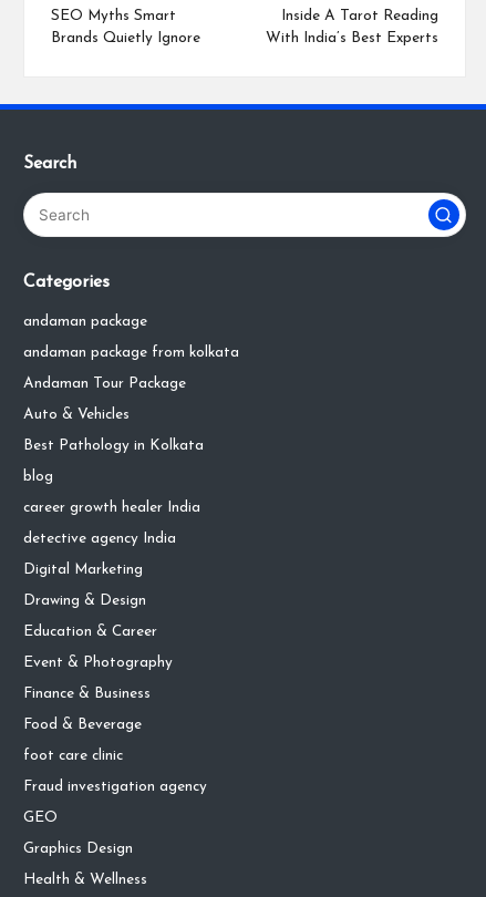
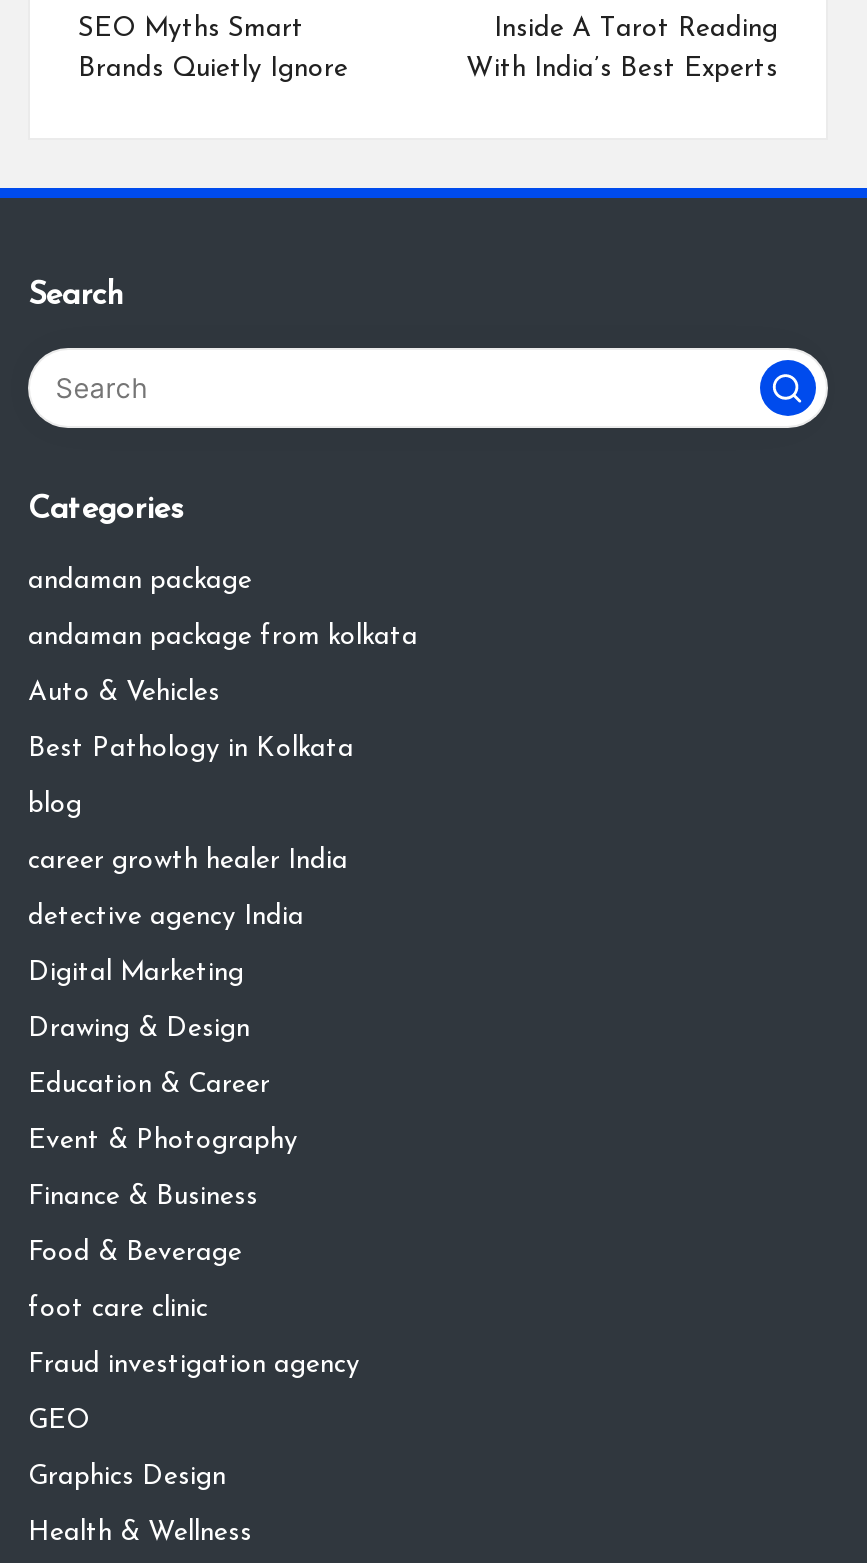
- Andaman Tour Package
